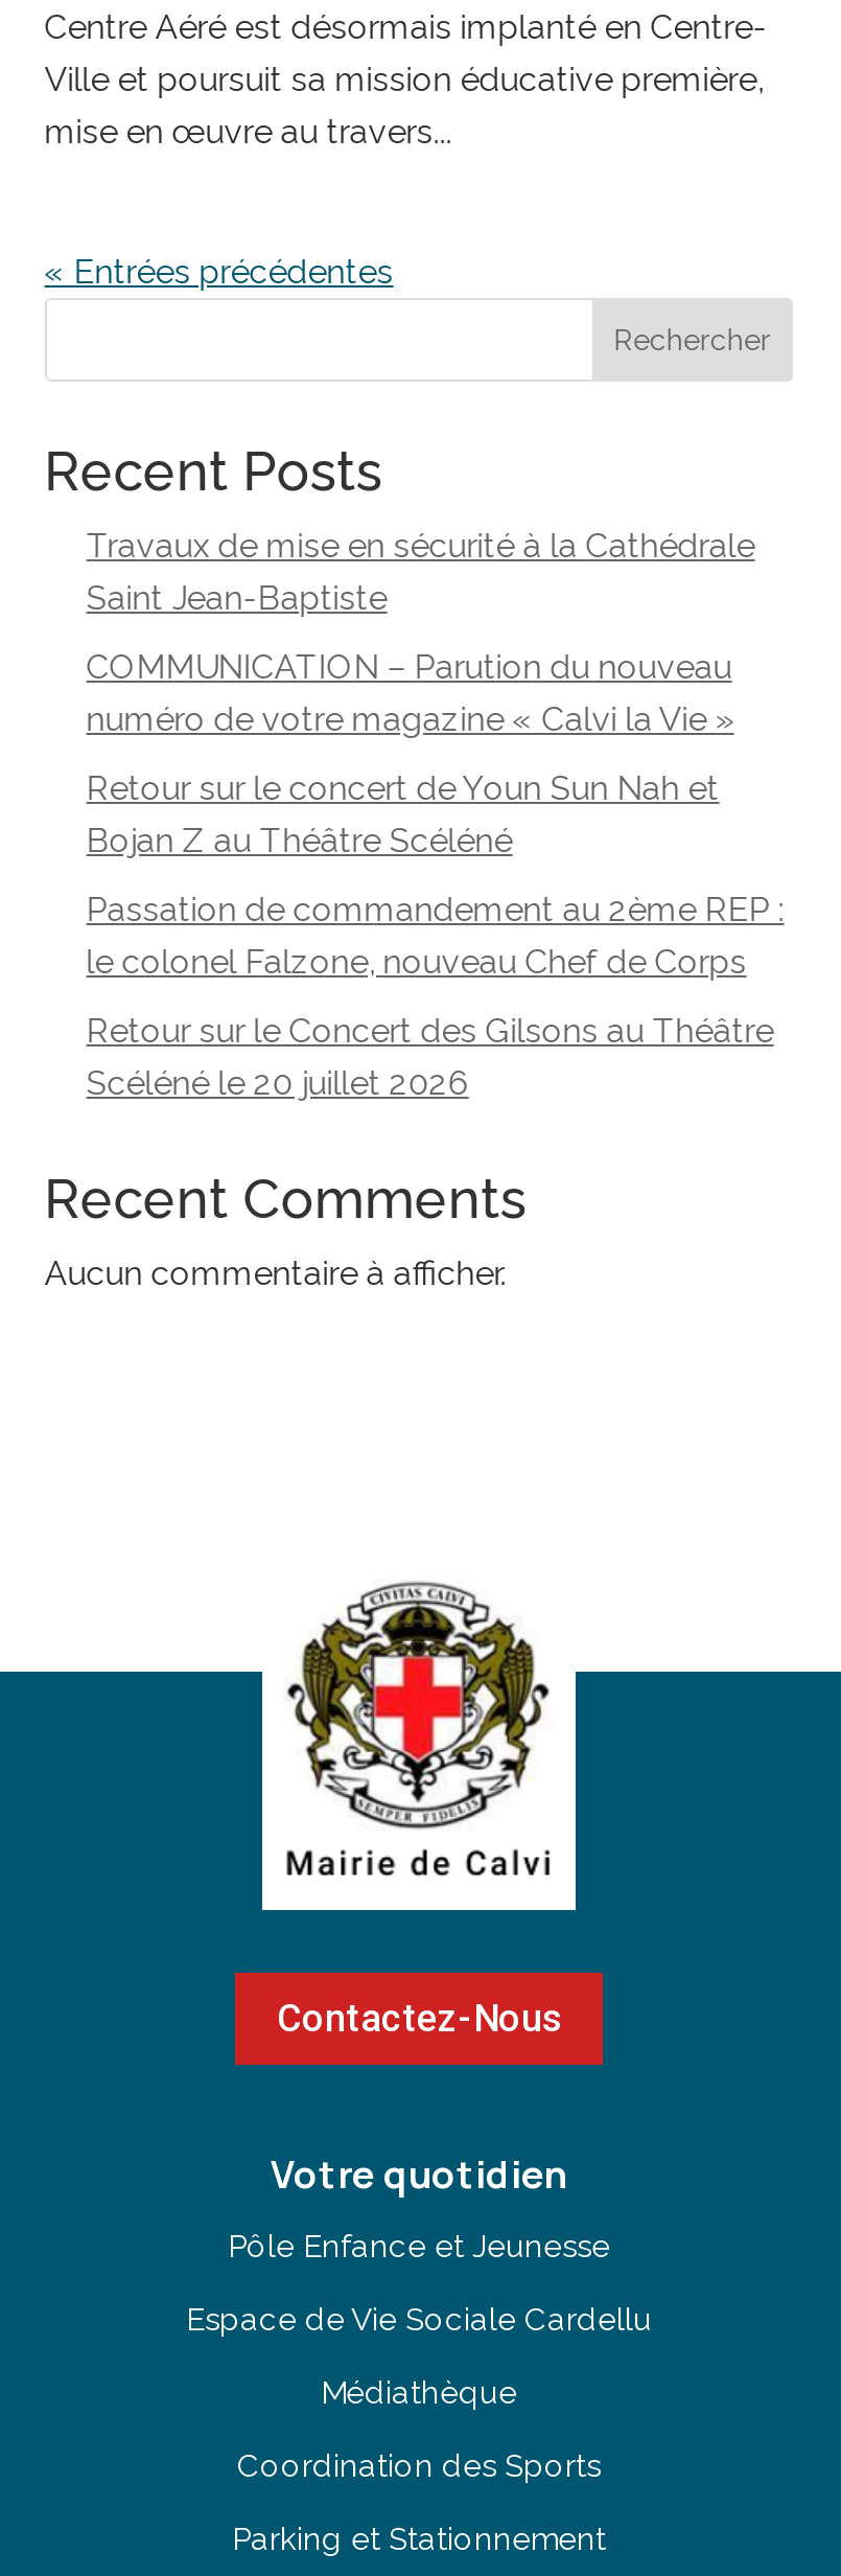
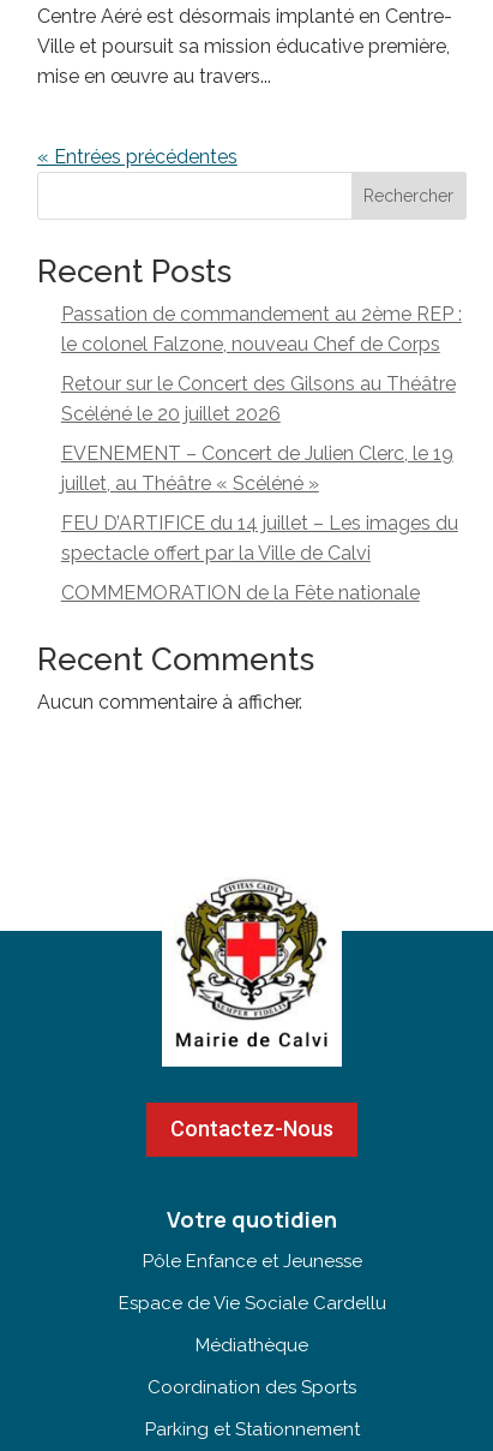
- Travaux de mise en sécurité à la Cathédrale
- Saint Jean-Baptiste
- COMMUNICATION – Parution du nouveau
- numéro de votre magazine « Calvi la Vie »
- Retour sur le concert de Youn Sun Nah et
- Bojan Z au Théâtre Scéléné

moved up: Passation de commandement au 2ème REP : | le colonel Falzone, nouveau Chef de Corps | Retour sur le Concert des Gilsons au Théâtre | Scéléné le 20 juillet 2026

+ EVENEMENT – Concert de Julien Clerc, le 19
+ juillet, au Théâtre « Scéléné »
+ FEU D’ARTIFICE du 14 juillet – Les images du
+ spectacle offert par la Ville de Calvi
+ COMMEMORATION de la Fête nationale
